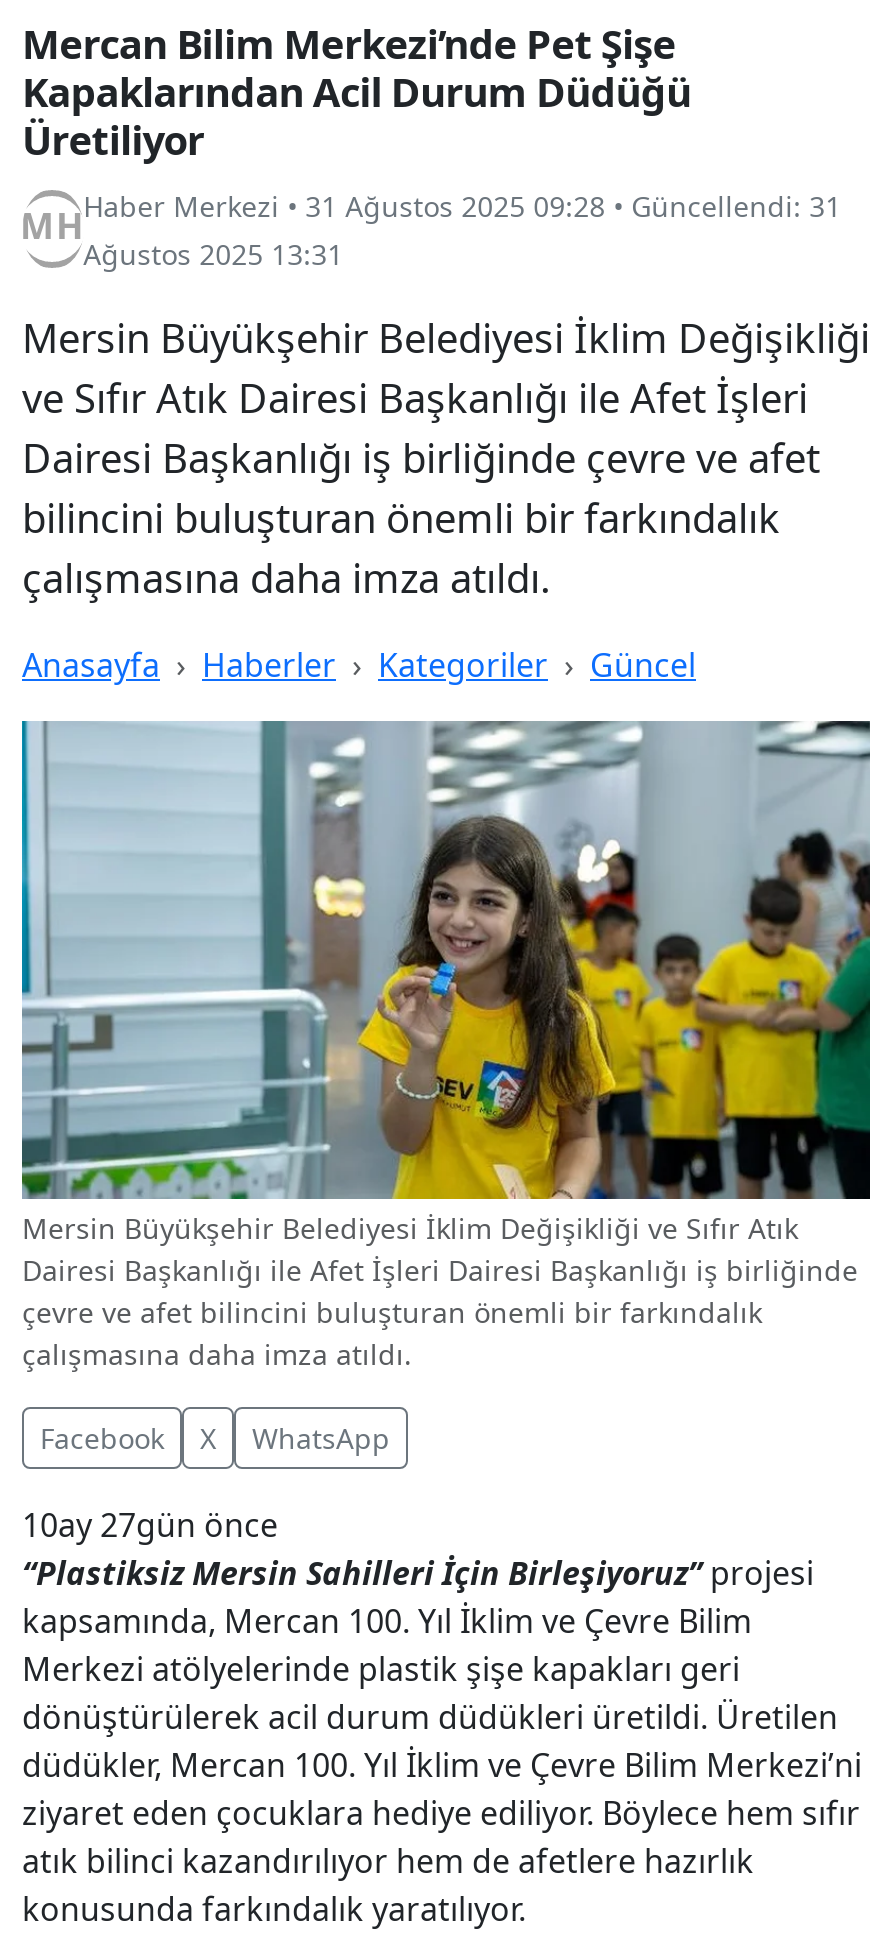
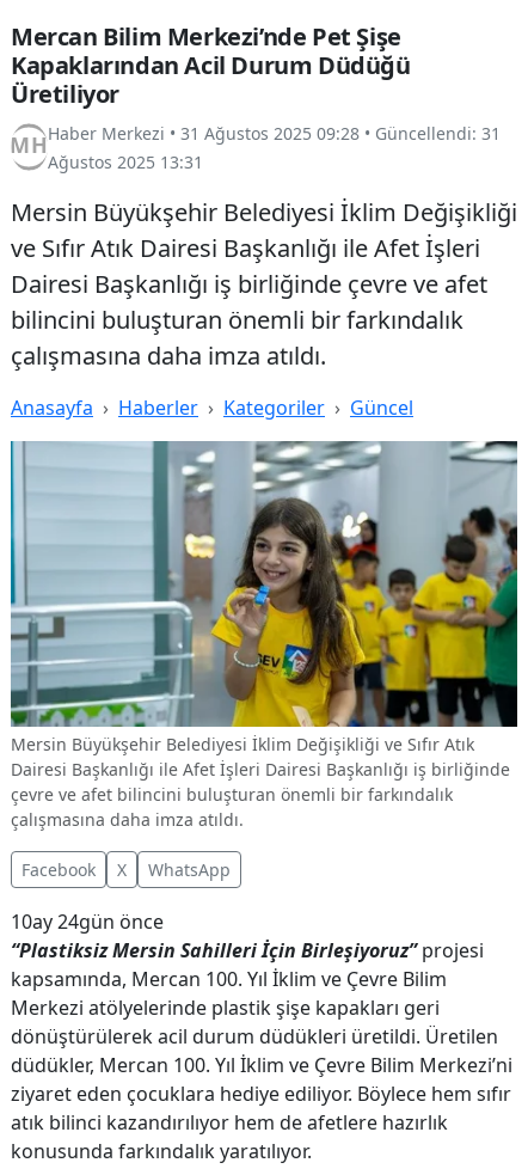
- 10ay 27gün önce
+ 10ay 24gün önce
